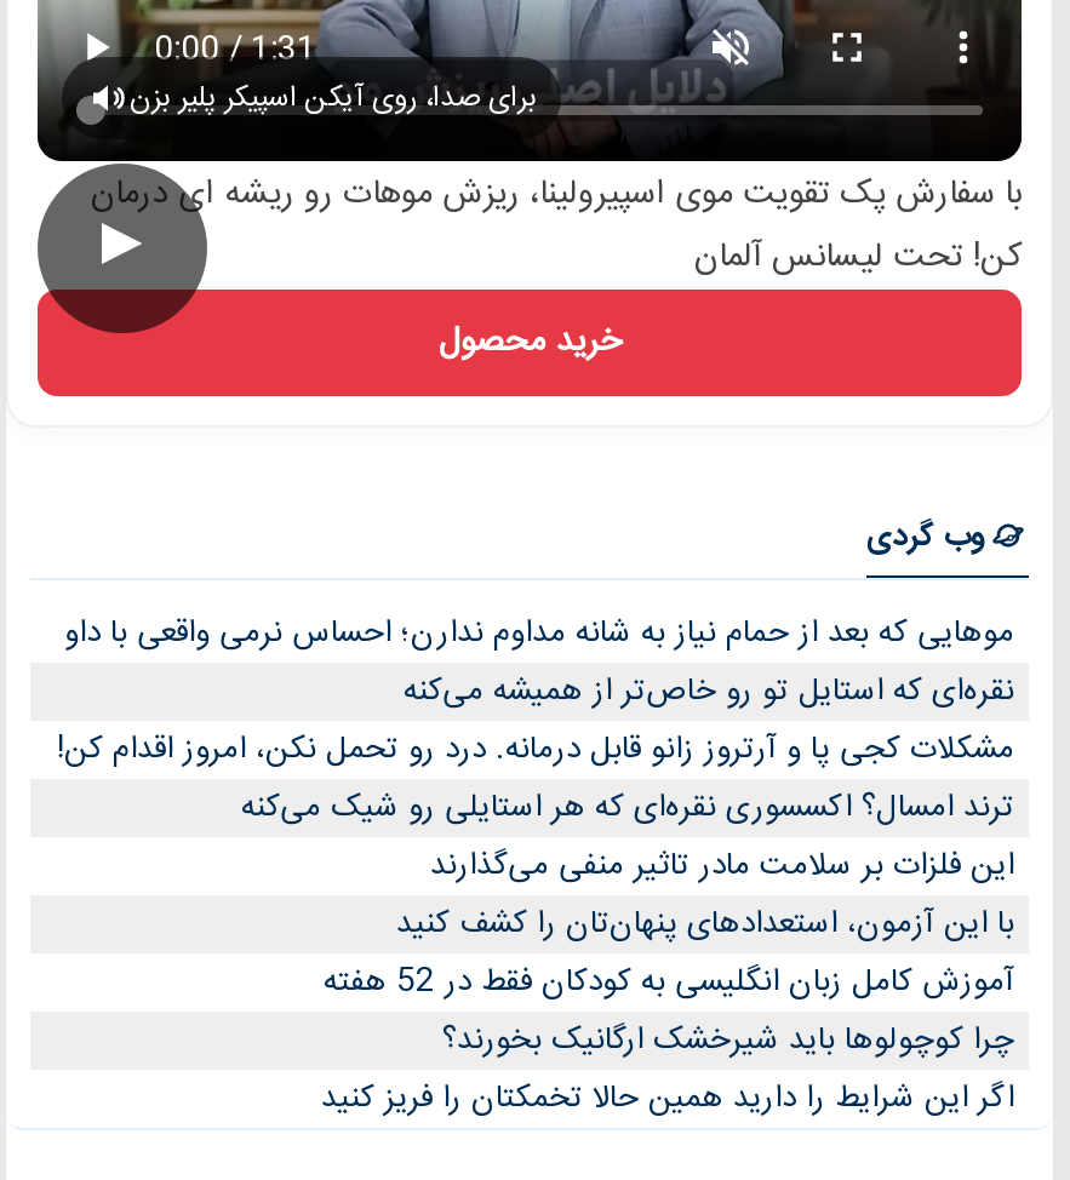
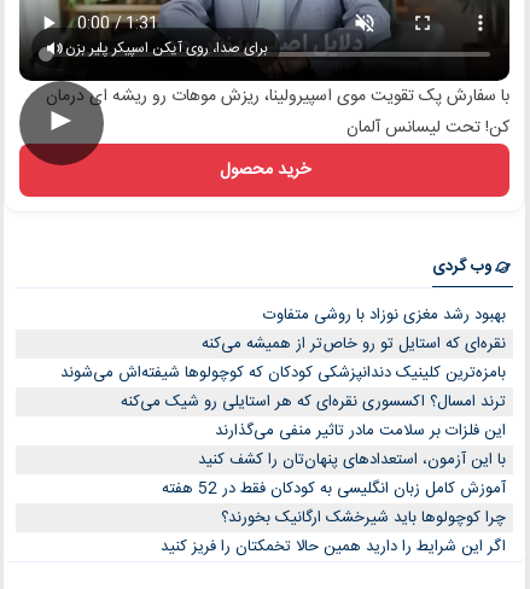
- موهایی که بعد از حمام نیاز به شانه مداوم ندارن؛ احساس نرمی واقعی با داو
+ بهبود رشد مغزی نوزاد با روشی متفاوت

- مشکلات کجی پا و آرتروز زانو قابل درمانه. درد رو تحمل نکن، امروز اقدام کن!
+ بامزه‌ترین کلینیک دندانپزشکی کودکان که کوچولوها شیفته‌اش می‌شوند
